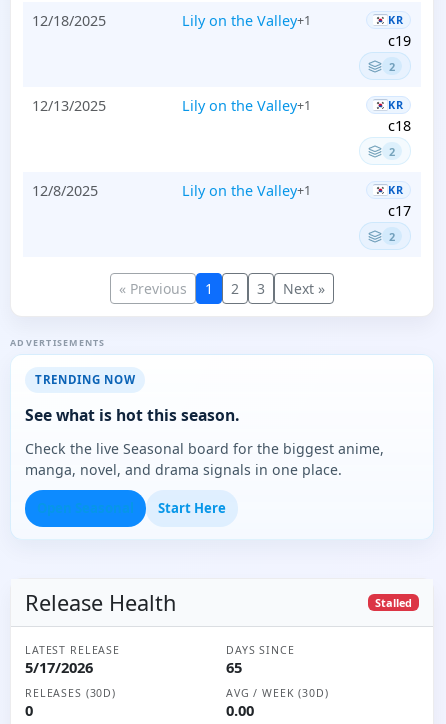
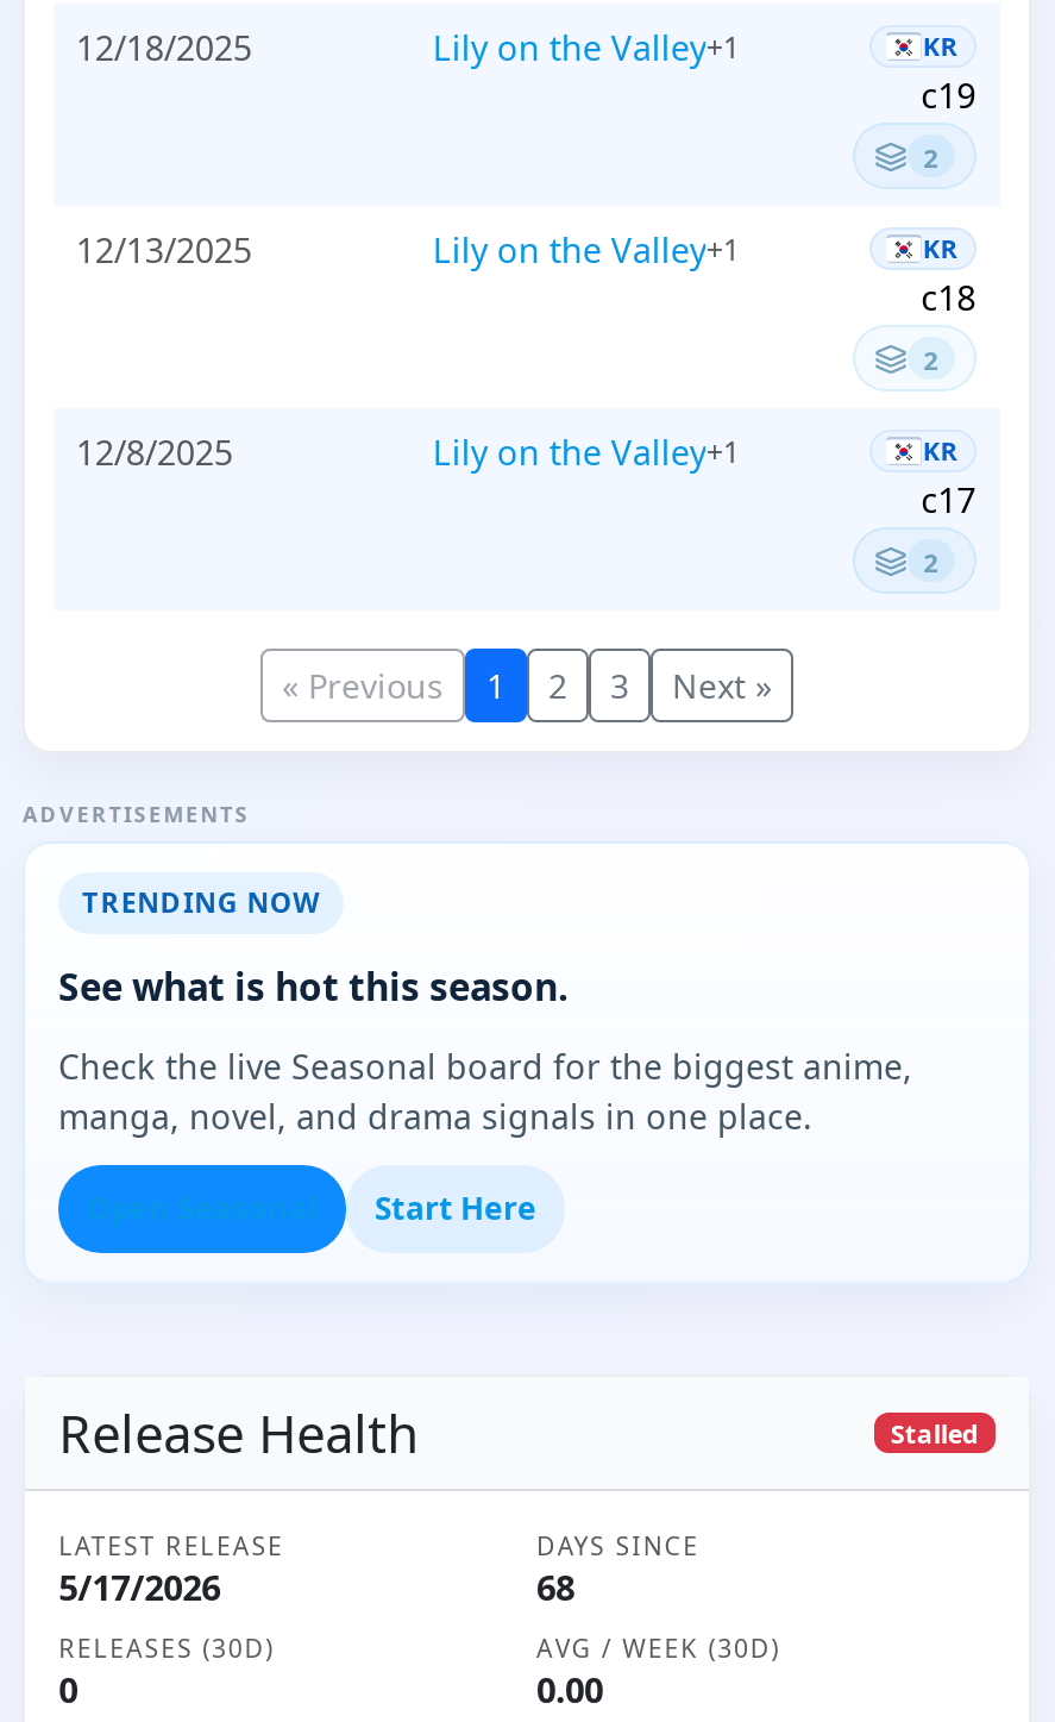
- 65
+ 68
